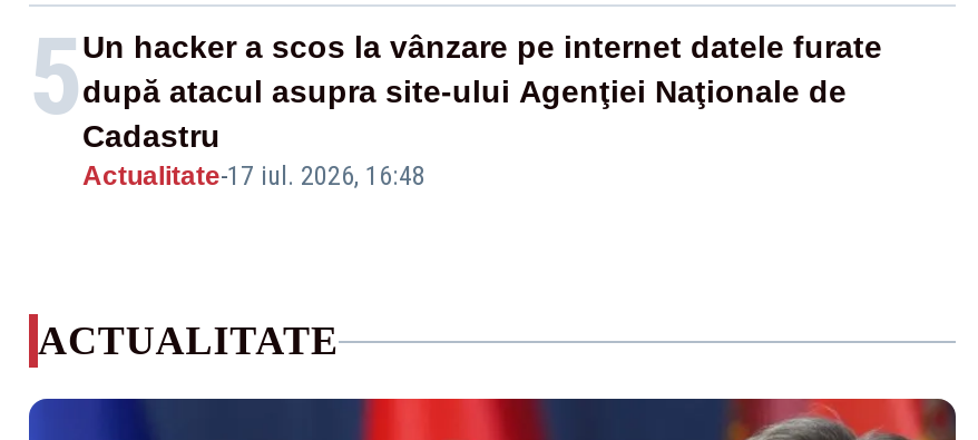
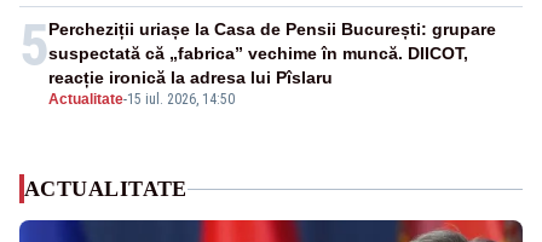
- Un hacker a scos la vânzare pe internet datele furate
- după atacul asupra site-ului Agenţiei Naţionale de
- Cadastru
+ Percheziții uriașe la Casa de Pensii București: grupare
+ suspectată că „fabrica” vechime în muncă. DIICOT,
+ reacție ironică la adresa lui Pîslaru

- Actualitate-17 iul. 2026, 16:48
+ Actualitate-15 iul. 2026, 14:50
